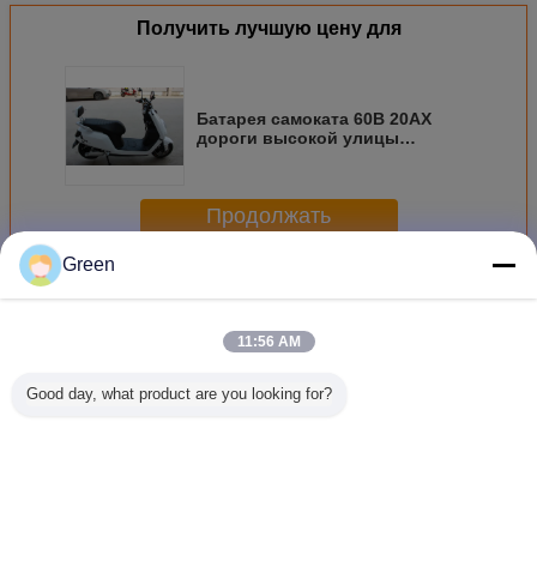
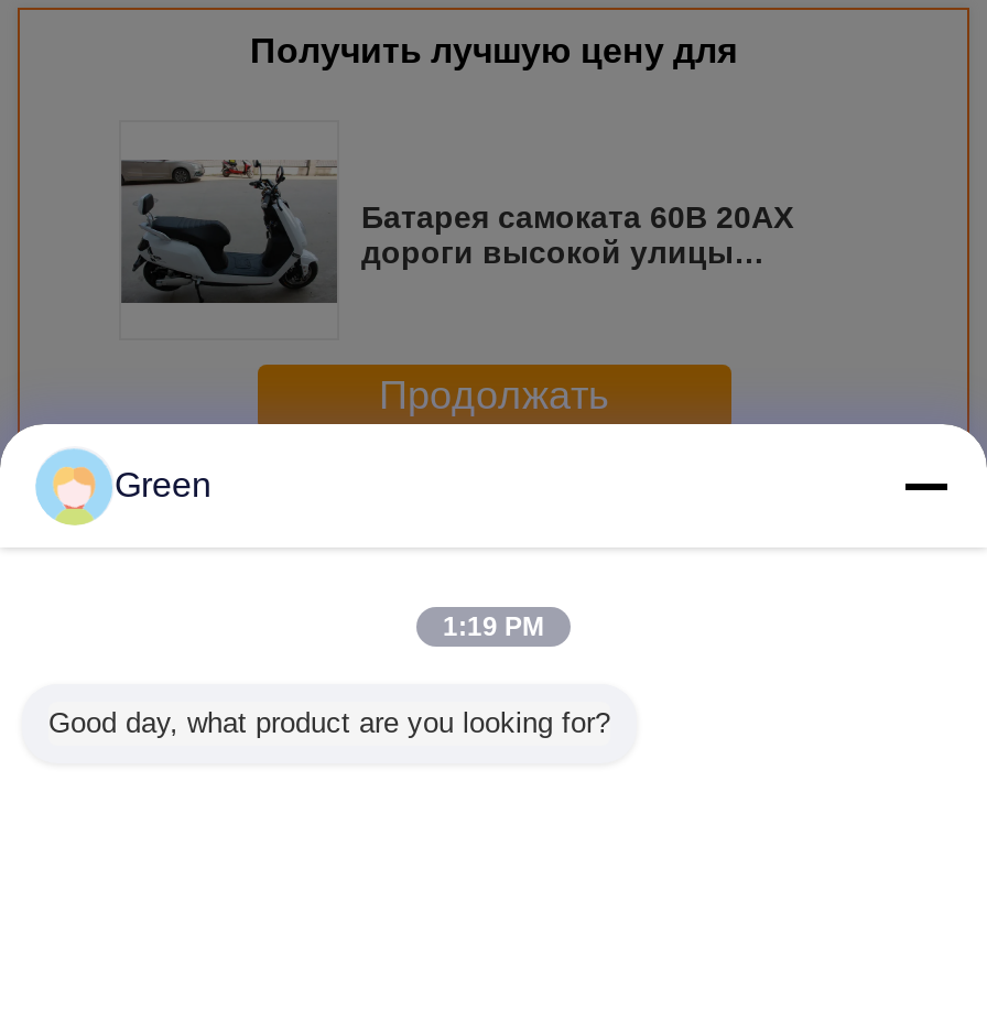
- 11:56 AM
+ 1:19 PM
